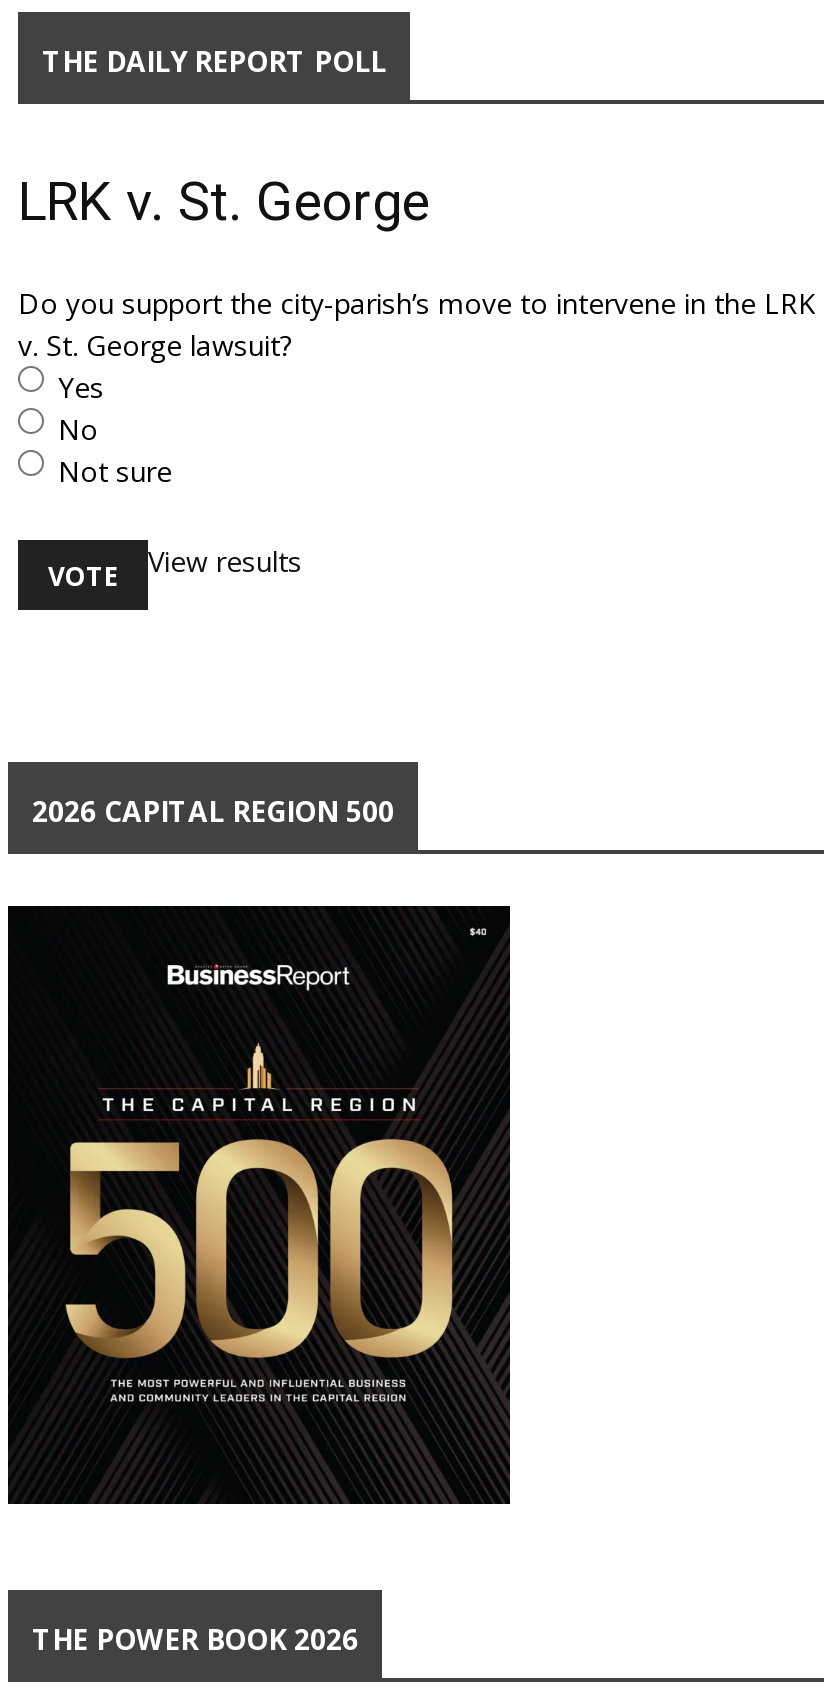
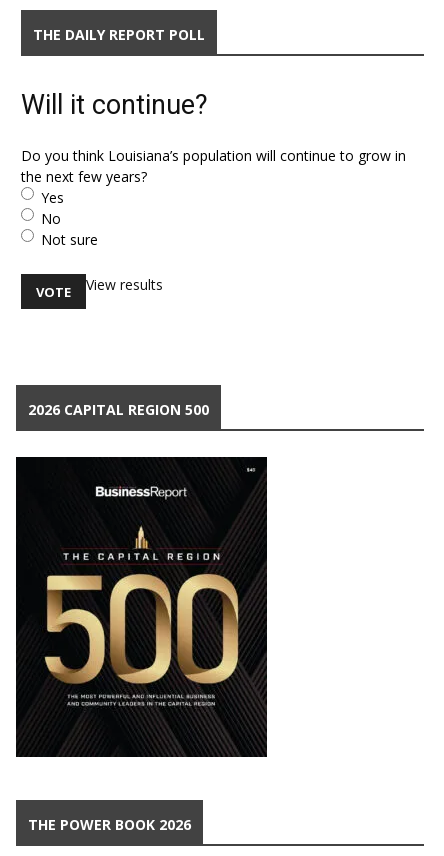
- LRK v. St. George
+ Will it continue?

- Do you support the city-parish’s move to intervene in the LRK
- v. St. George lawsuit?
+ Do you think Louisiana’s population will continue to grow in
+ the next few years?
